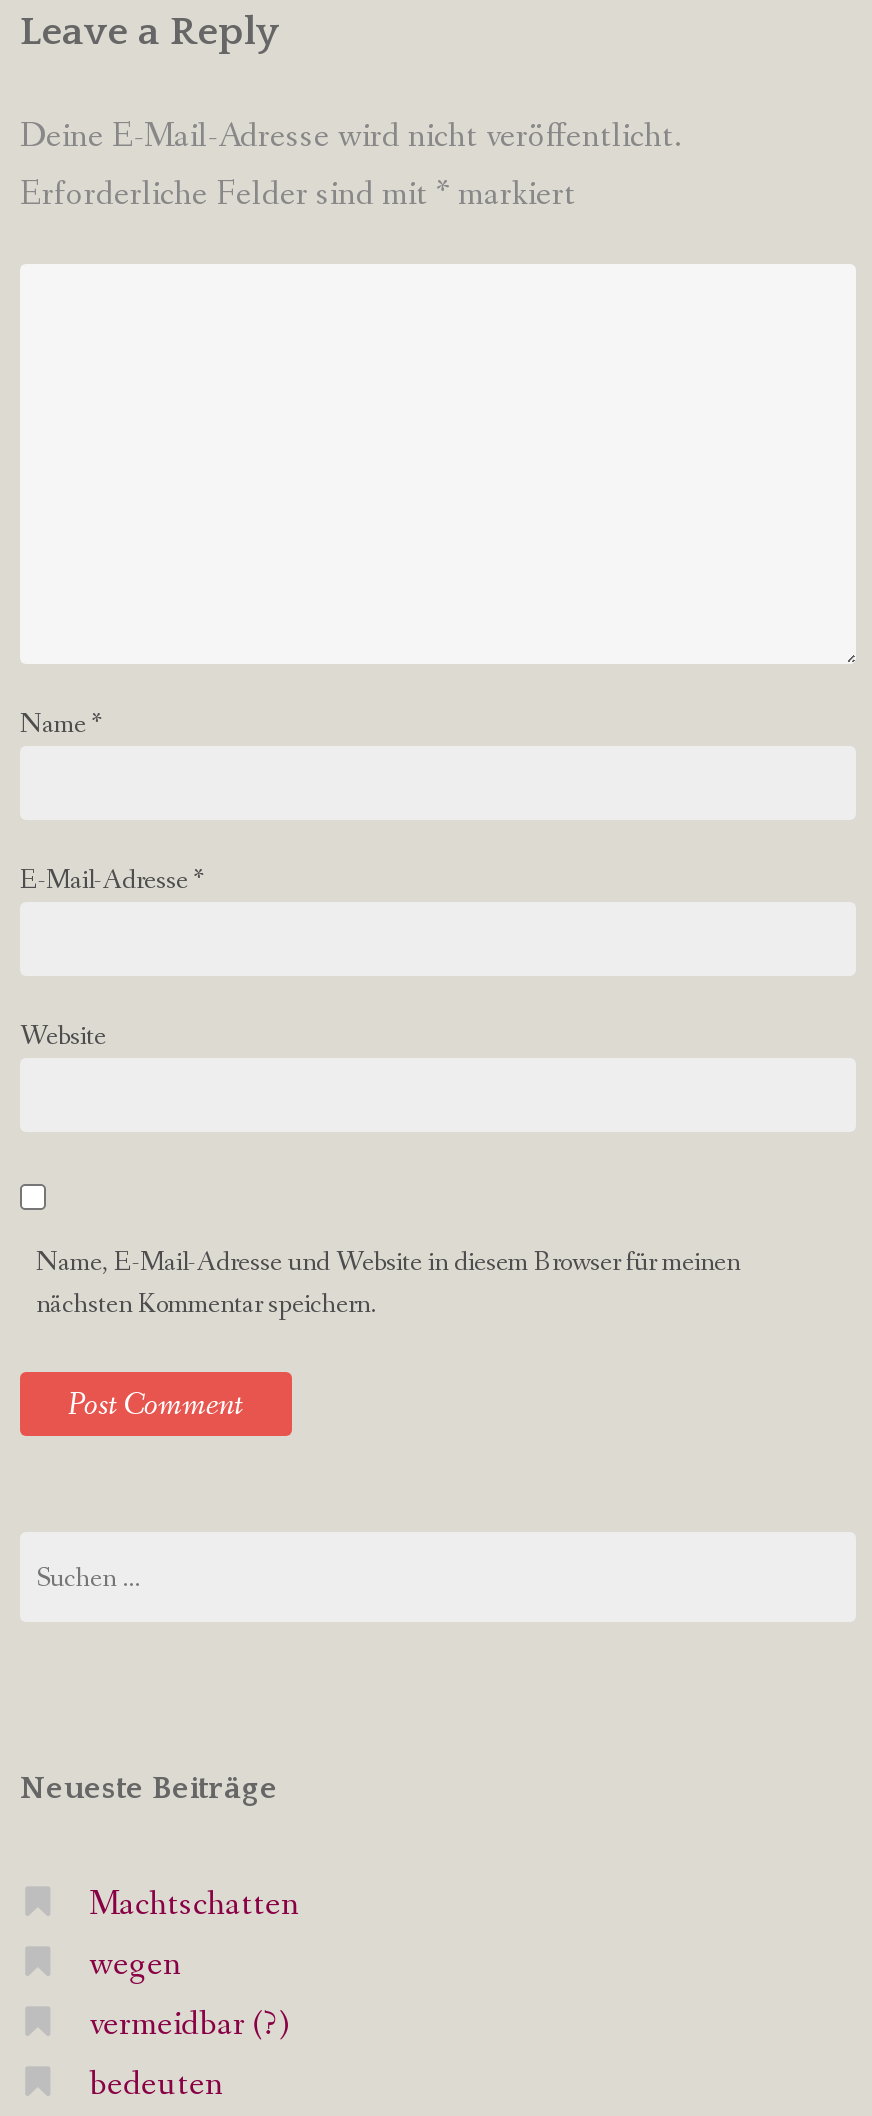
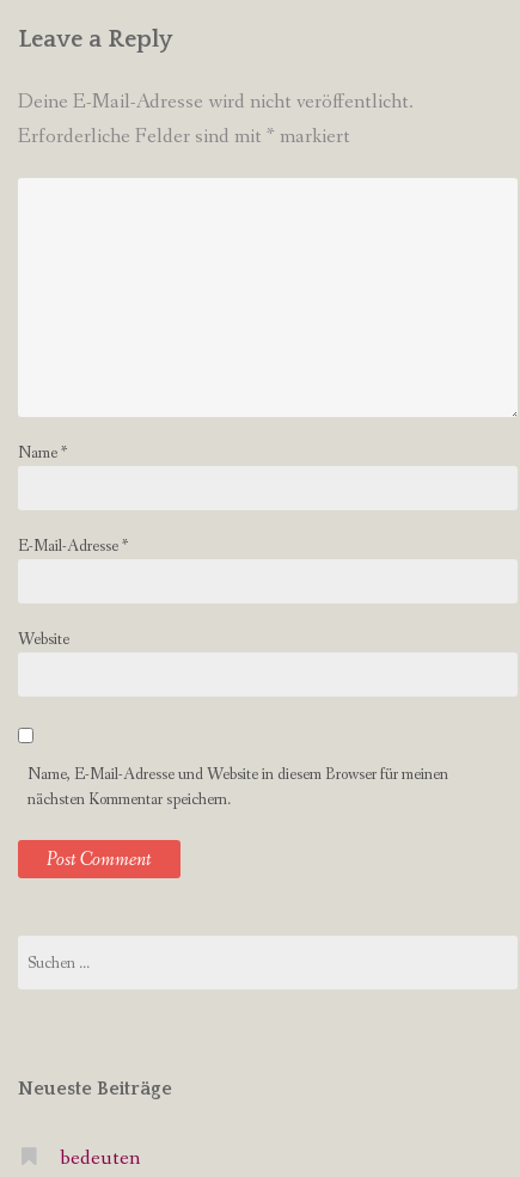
- Machtschatten
- wegen
- vermeidbar (?)
